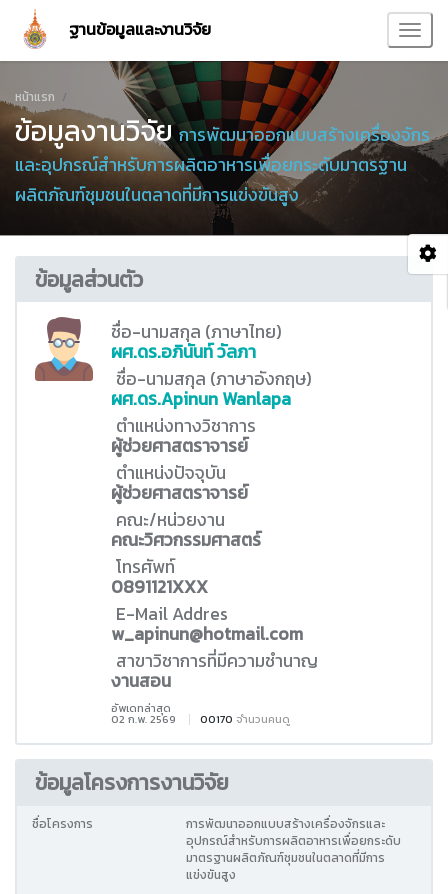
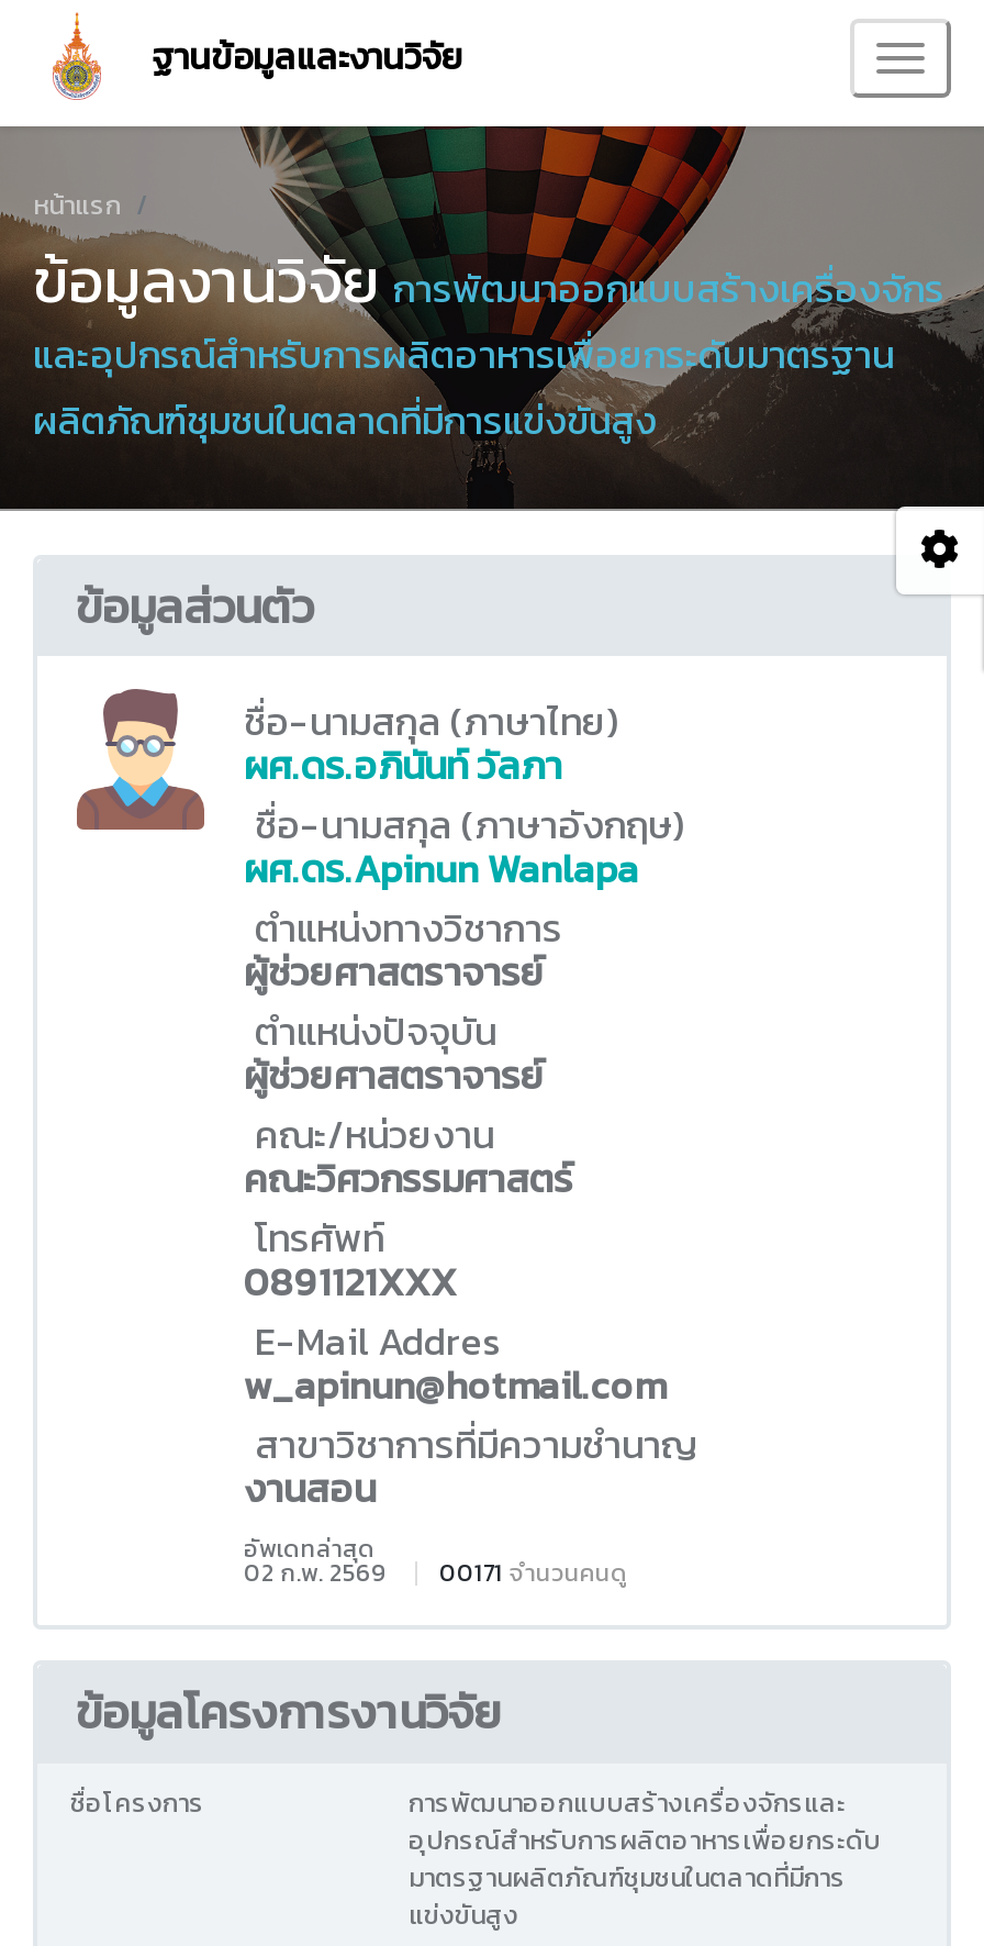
- 00170 จำนวนคนดู
+ 00171 จำนวนคนดู
